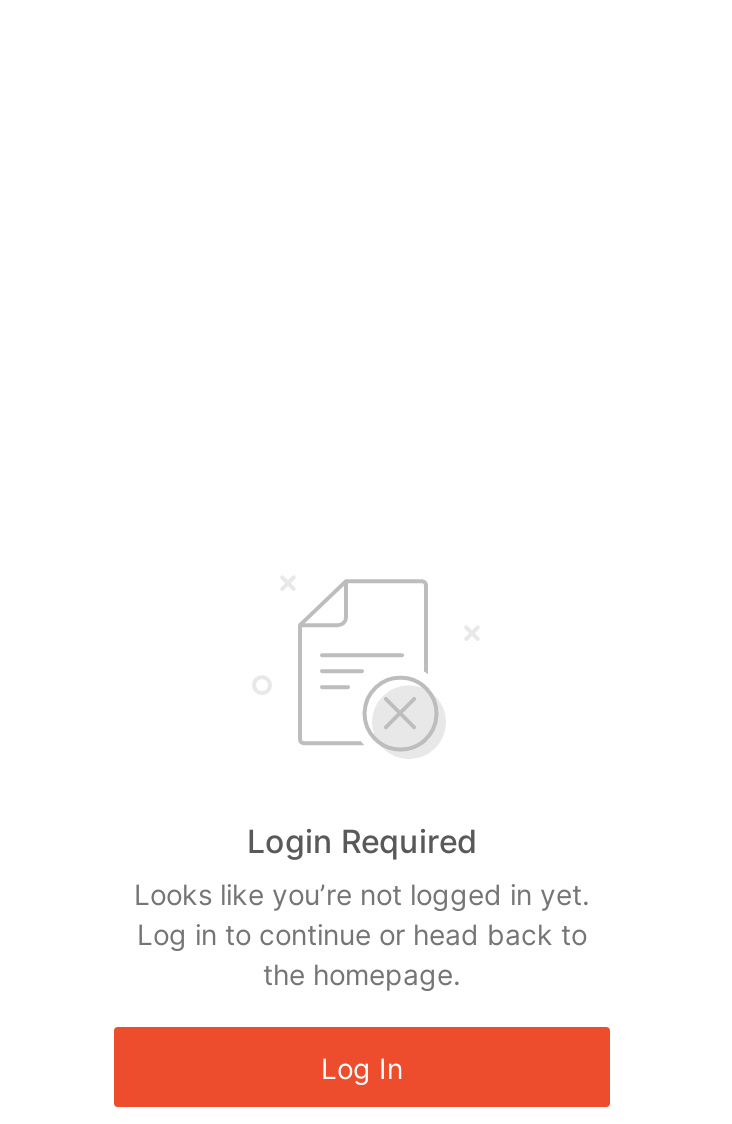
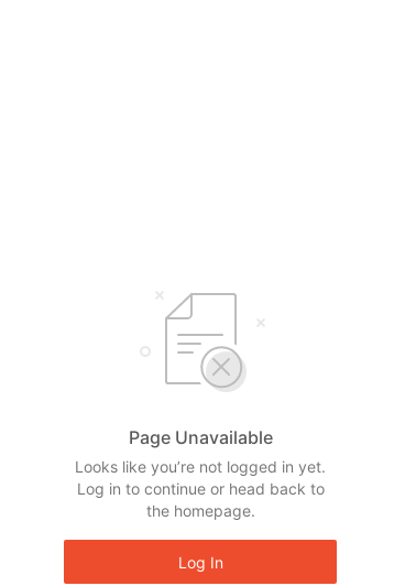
- Login Required
+ Page Unavailable
